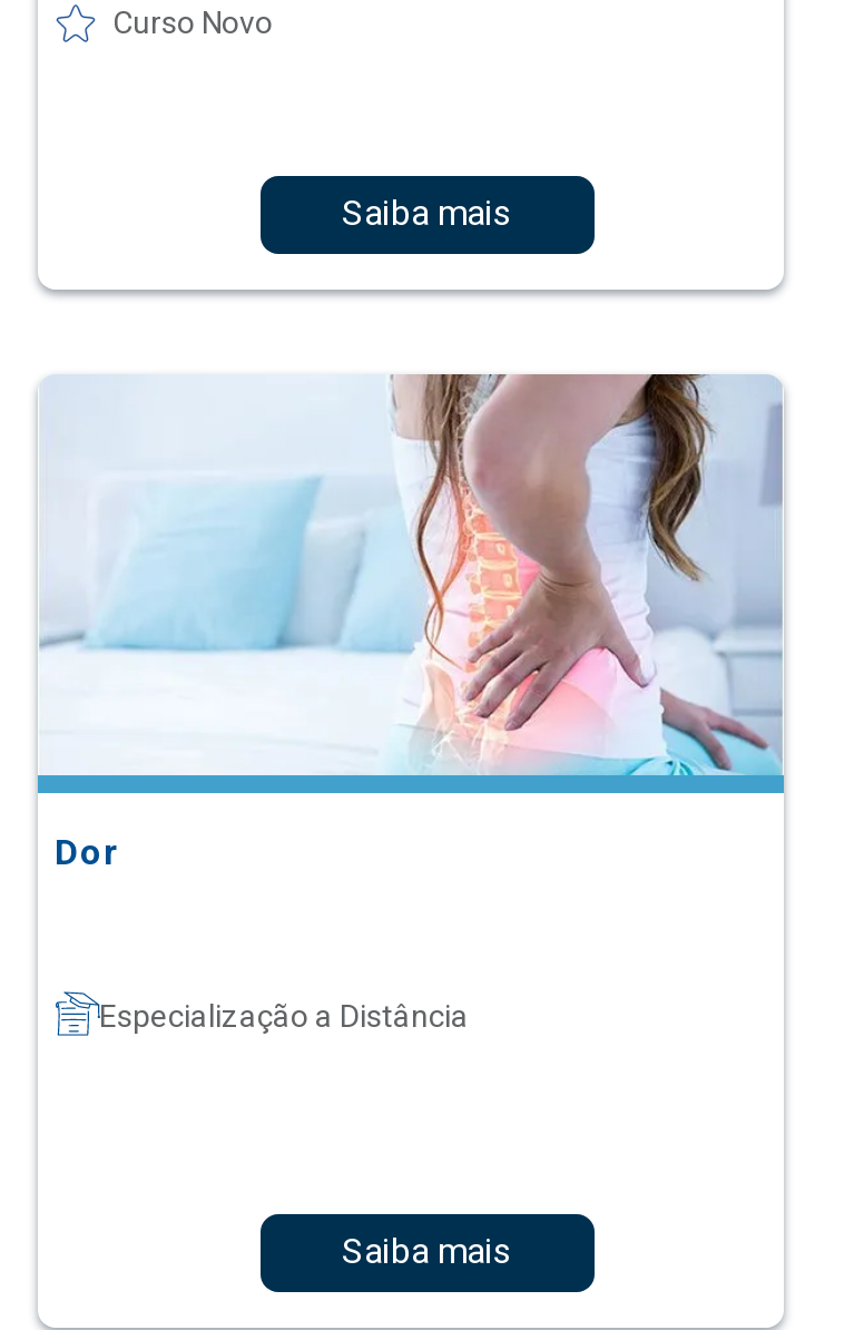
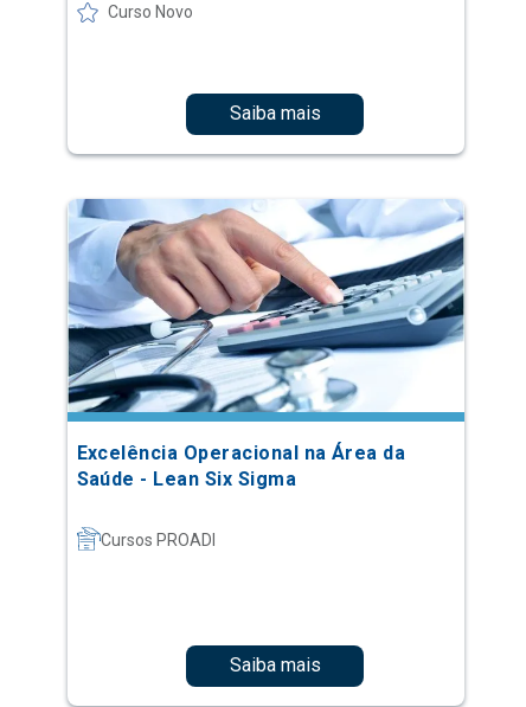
- [image]
- Dor
+ [image]
+ Excelência Operacional na Área da
+ Saúde - Lean Six Sigma

- Especialização a Distância
+ Cursos PROADI
